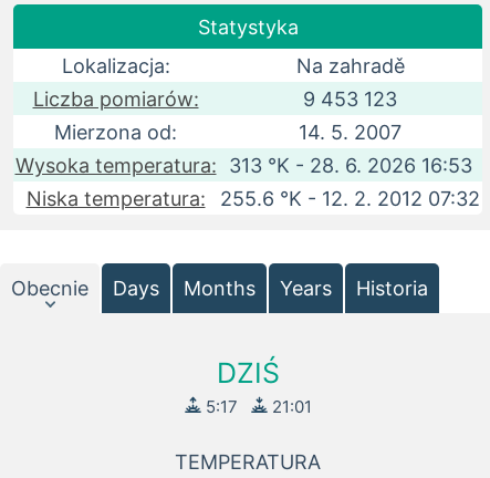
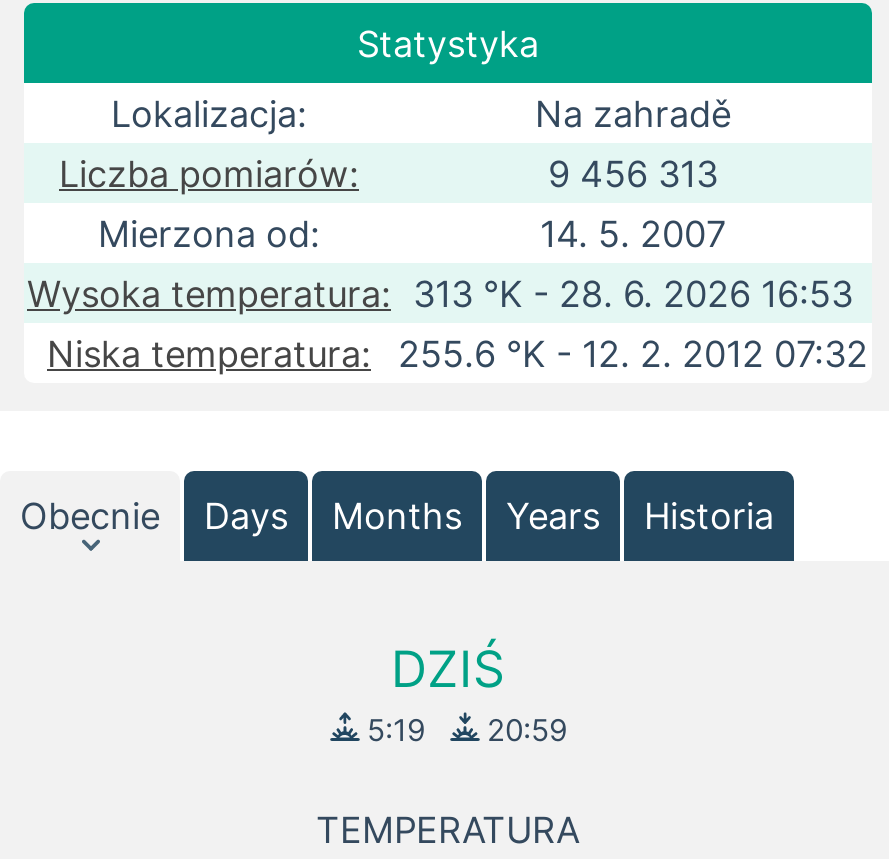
- 9 453 123
+ 9 456 313

- 5:17
+ 5:19

- 21:01
+ 20:59
